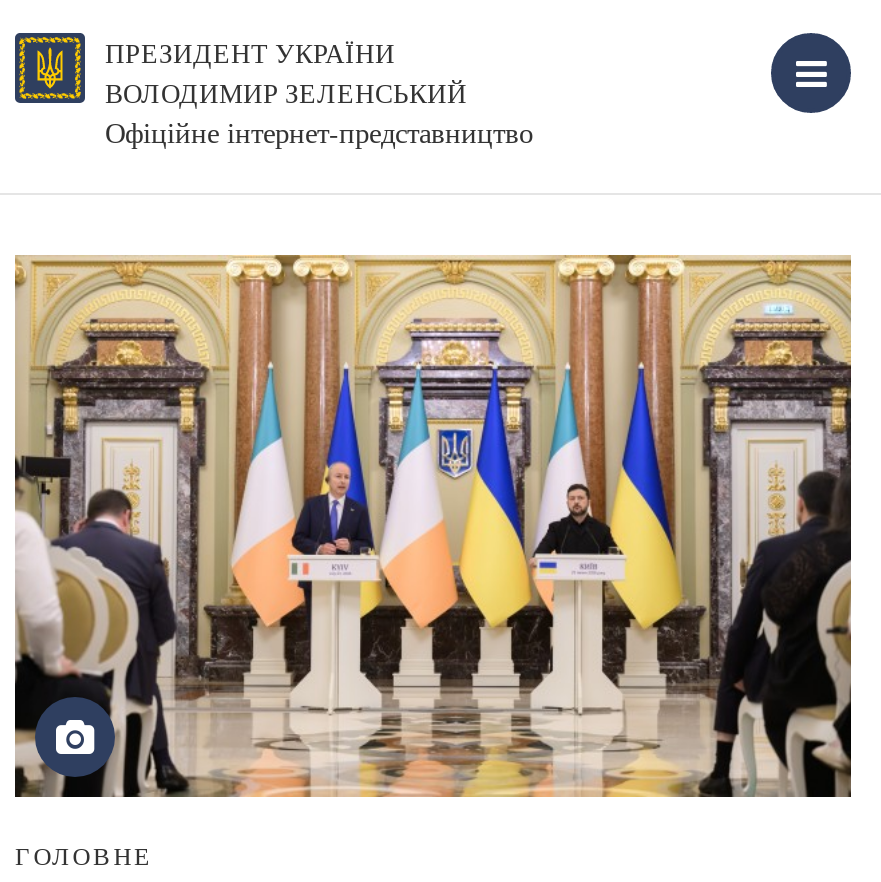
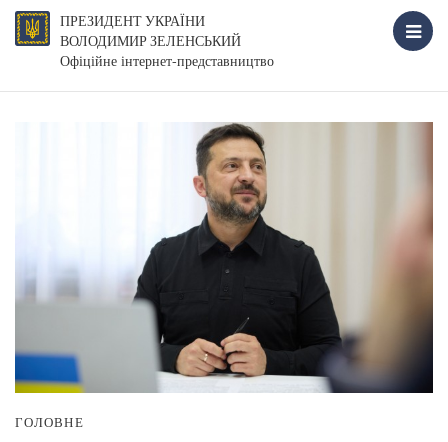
- [image]
+ [image]
